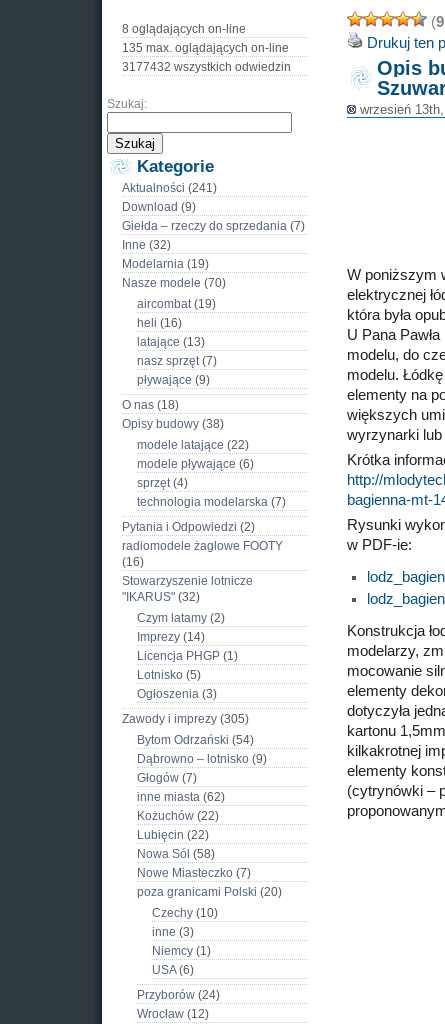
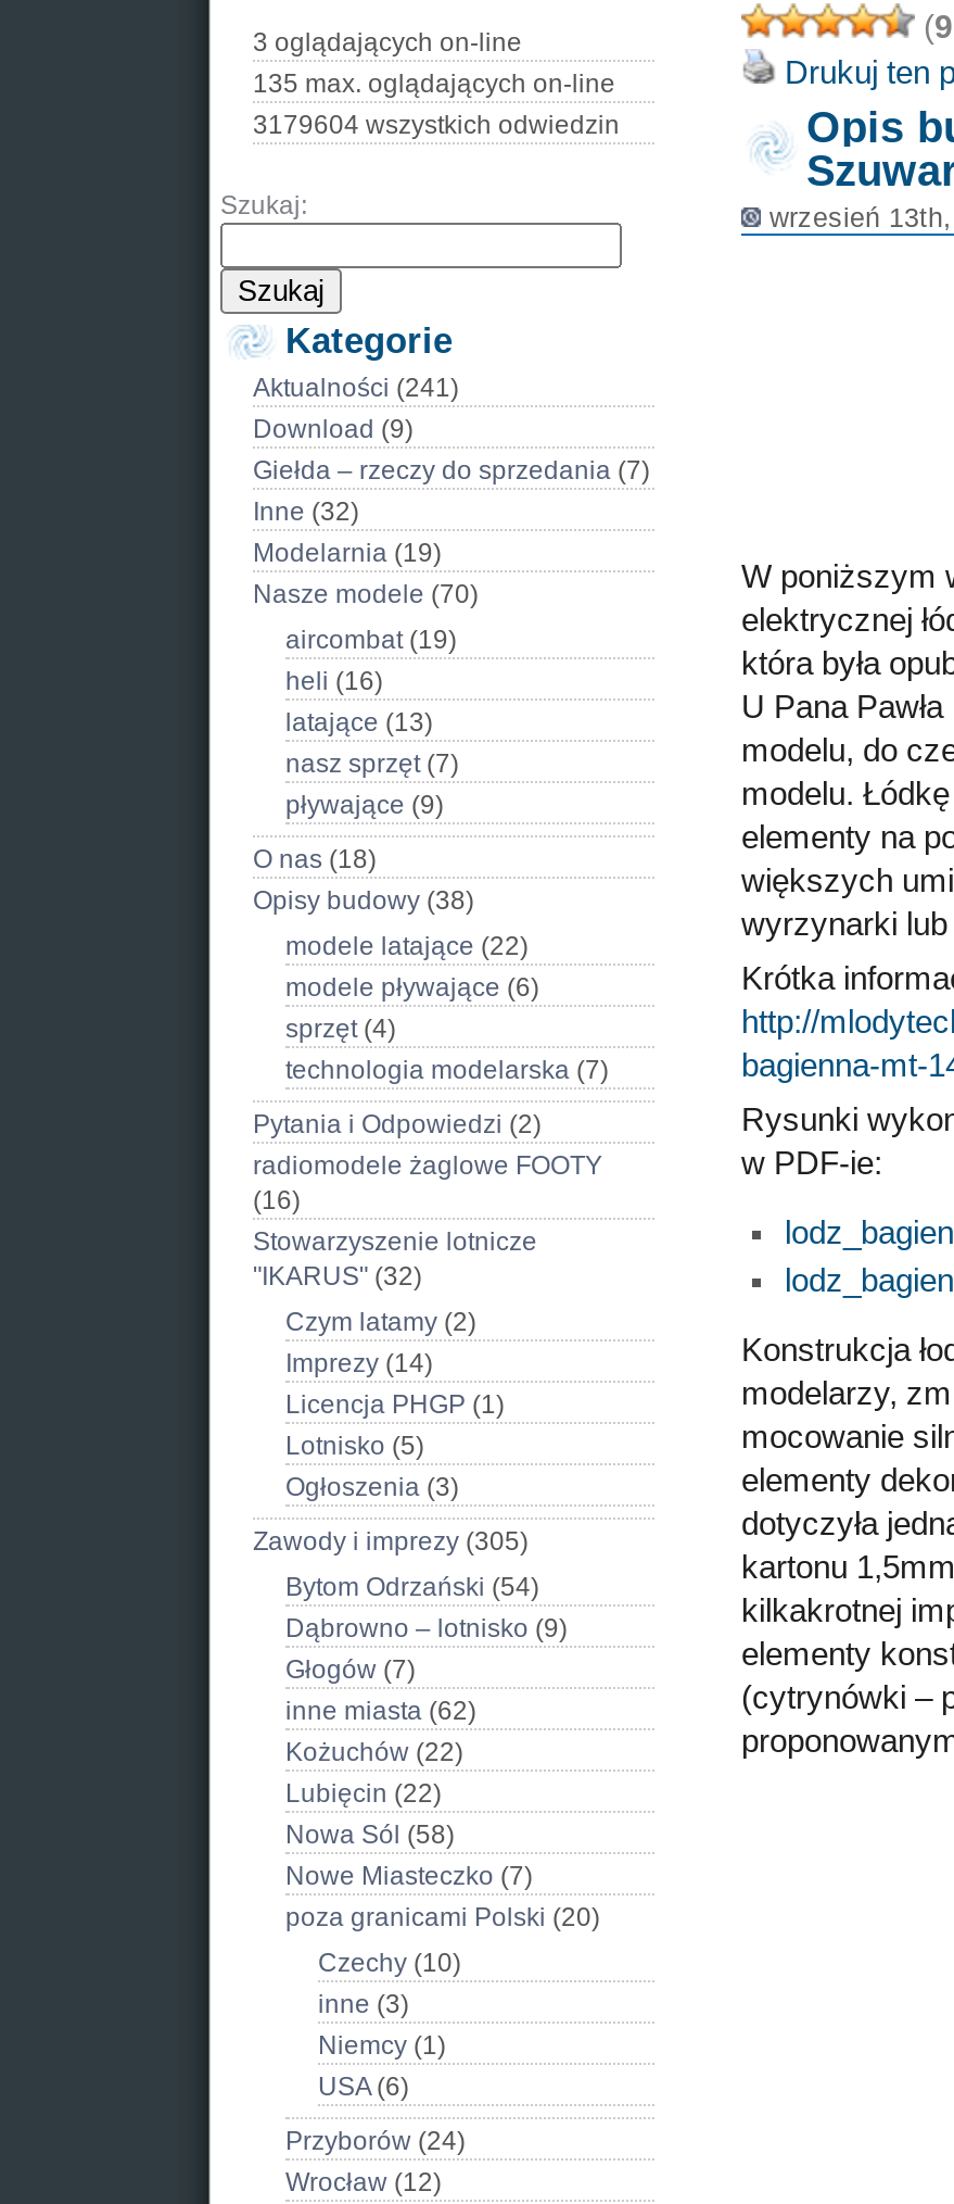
- 8 oglądających on-line
+ 3 oglądających on-line

- 3177432 wszystkich odwiedzin
+ 3179604 wszystkich odwiedzin
